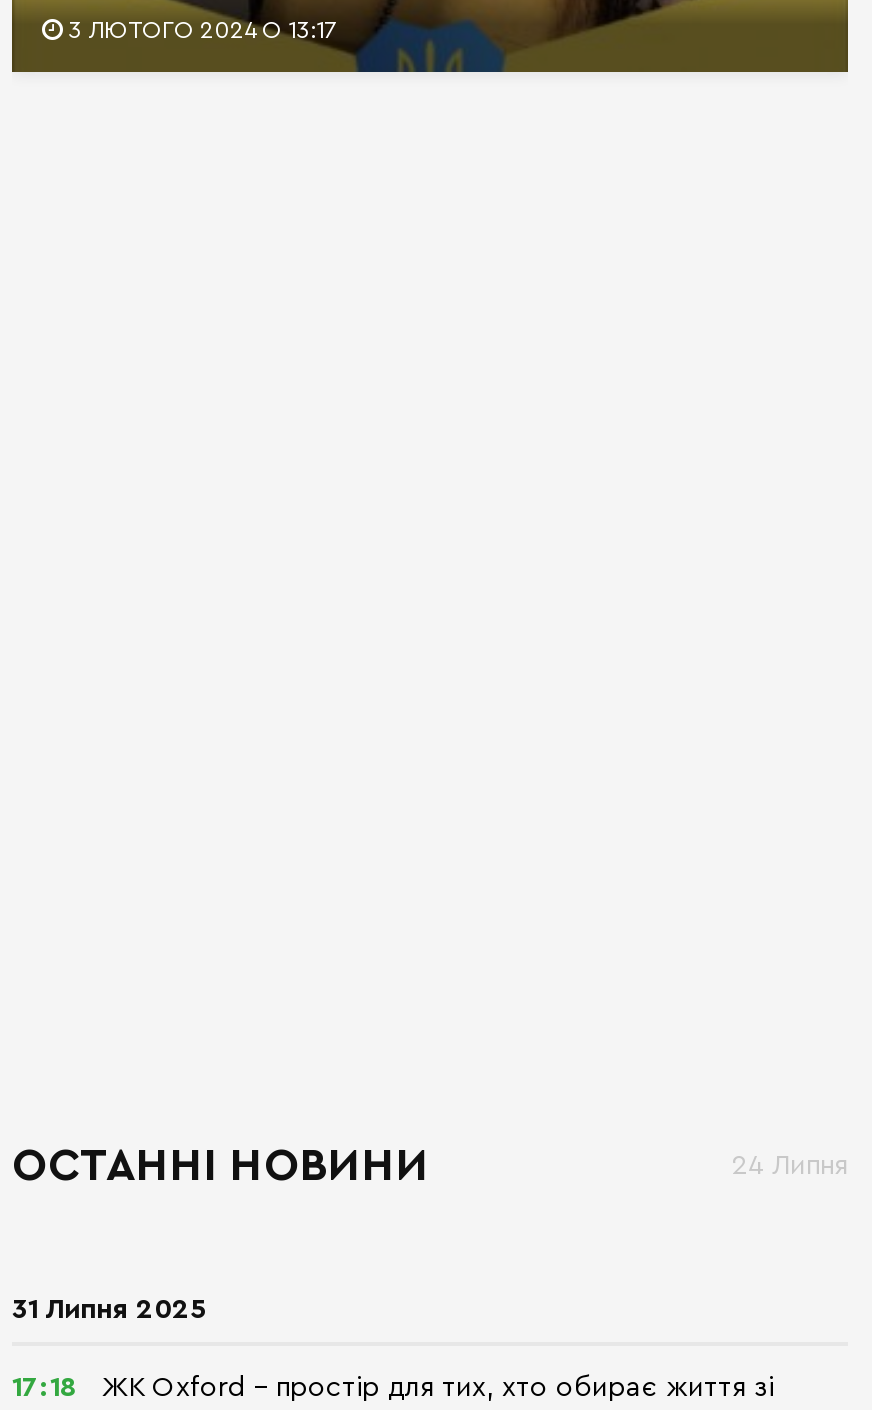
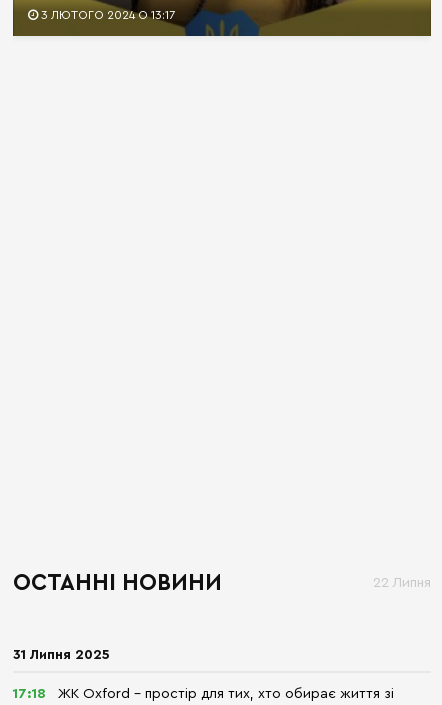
- 24 Липня
+ 22 Липня
